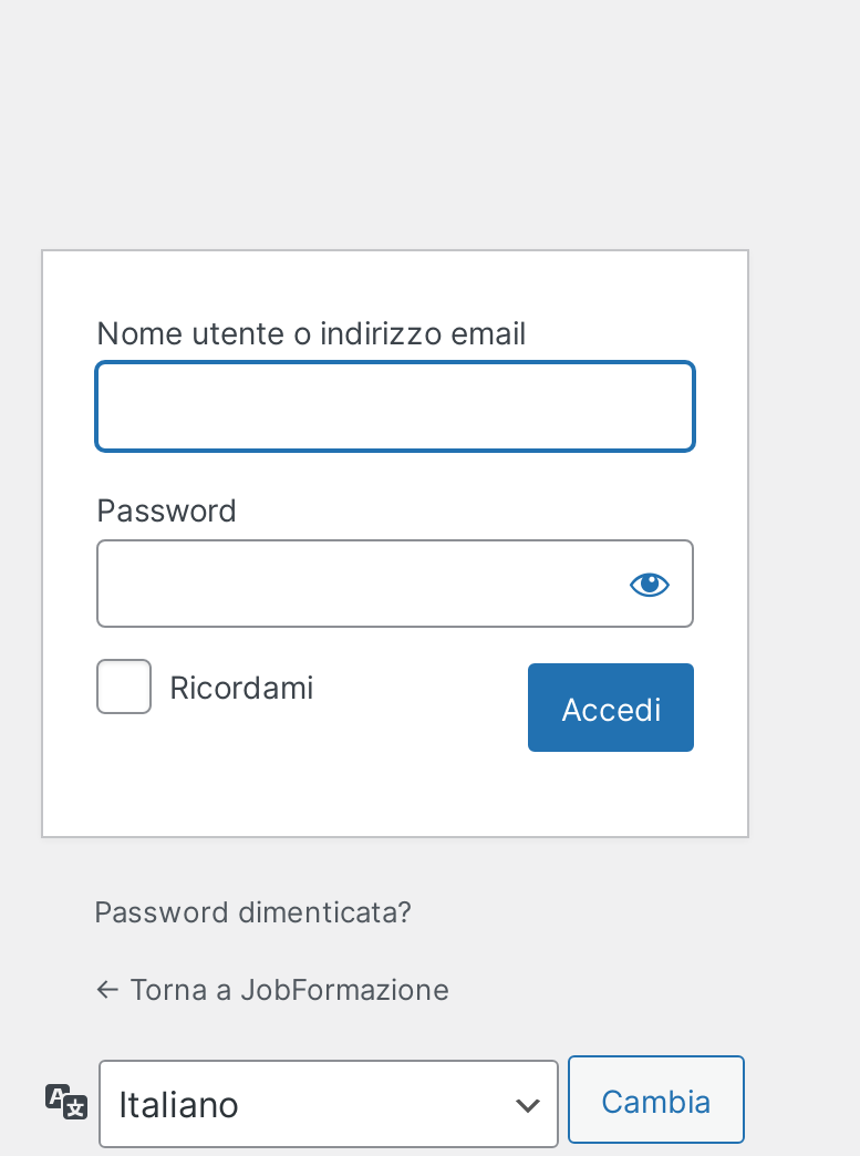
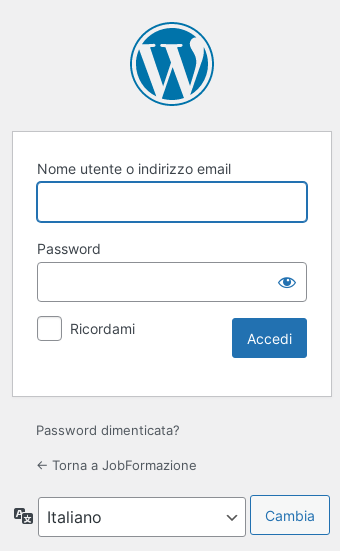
+ [image]
